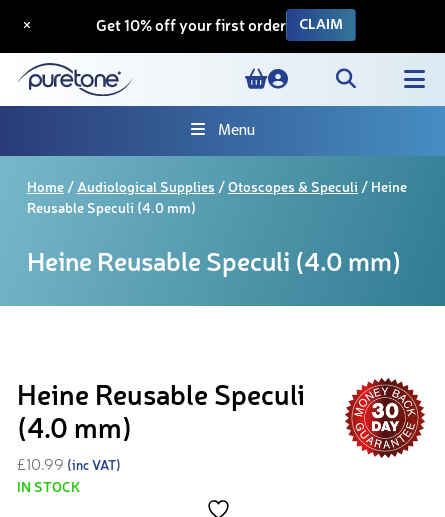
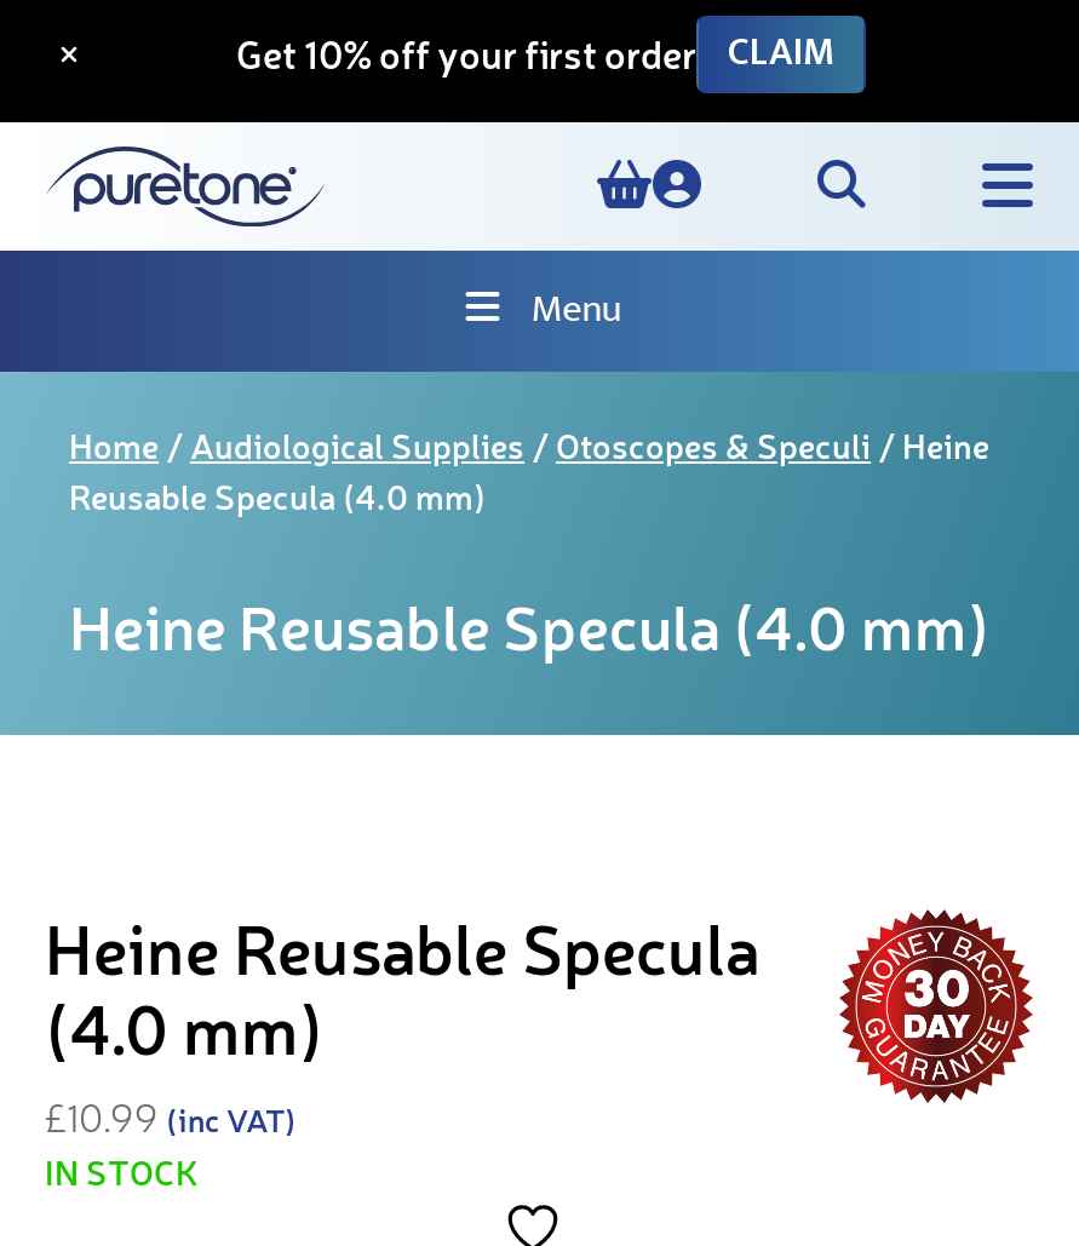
- Reusable Speculi (4.0 mm)
+ Reusable Specula (4.0 mm)

- Heine Reusable Speculi (4.0 mm)
+ Heine Reusable Specula (4.0 mm)

- Heine Reusable Speculi
+ Heine Reusable Specula
